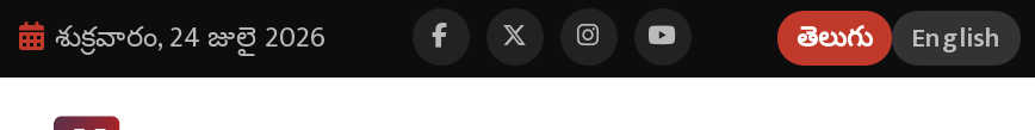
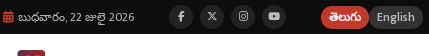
- శుక్రవారం, 24 జులై 2026
+ బుధవారం, 22 జులై 2026
